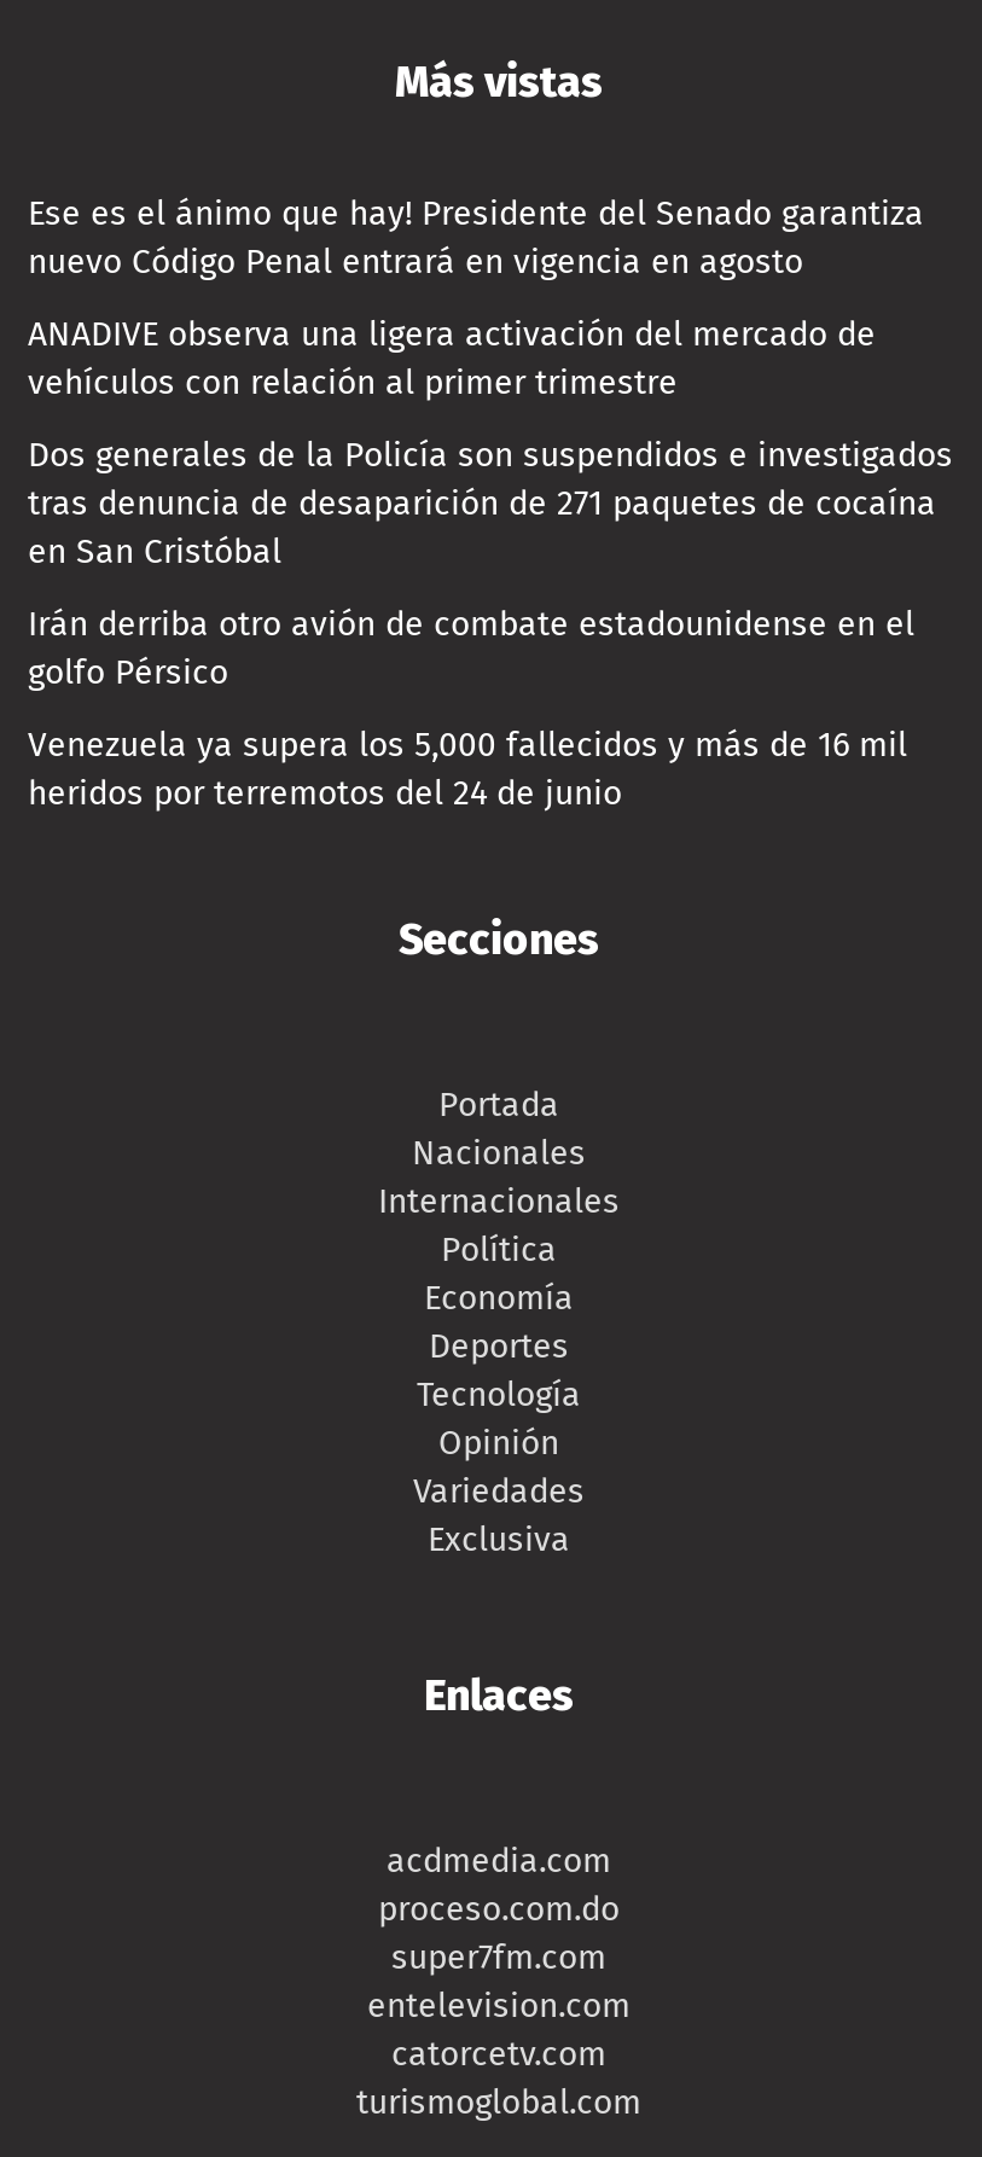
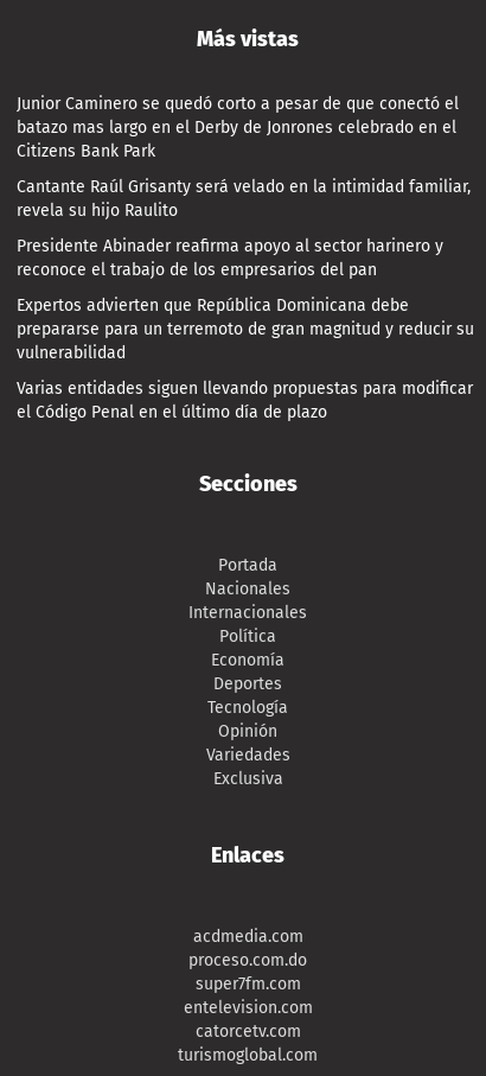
- Ese es el ánimo que hay! Presidente del Senado garantiza
- nuevo Código Penal entrará en vigencia en agosto
+ Junior Caminero se quedó corto a pesar de que conectó el
+ batazo mas largo en el Derby de Jonrones celebrado en el
+ Citizens Bank Park

- ANADIVE observa una ligera activación del mercado de
- vehículos con relación al primer trimestre
+ Cantante Raúl Grisanty será velado en la intimidad familiar,
+ revela su hijo Raulito

- Dos generales de la Policía son suspendidos e investigados
- tras denuncia de desaparición de 271 paquetes de cocaína
- en San Cristóbal
+ Presidente Abinader reafirma apoyo al sector harinero y
+ reconoce el trabajo de los empresarios del pan

- Irán derriba otro avión de combate estadounidense en el
- golfo Pérsico
+ Expertos advierten que República Dominicana debe
+ prepararse para un terremoto de gran magnitud y reducir su
+ vulnerabilidad

- Venezuela ya supera los 5,000 fallecidos y más de 16 mil
- heridos por terremotos del 24 de junio
+ Varias entidades siguen llevando propuestas para modificar
+ el Código Penal en el último día de plazo
